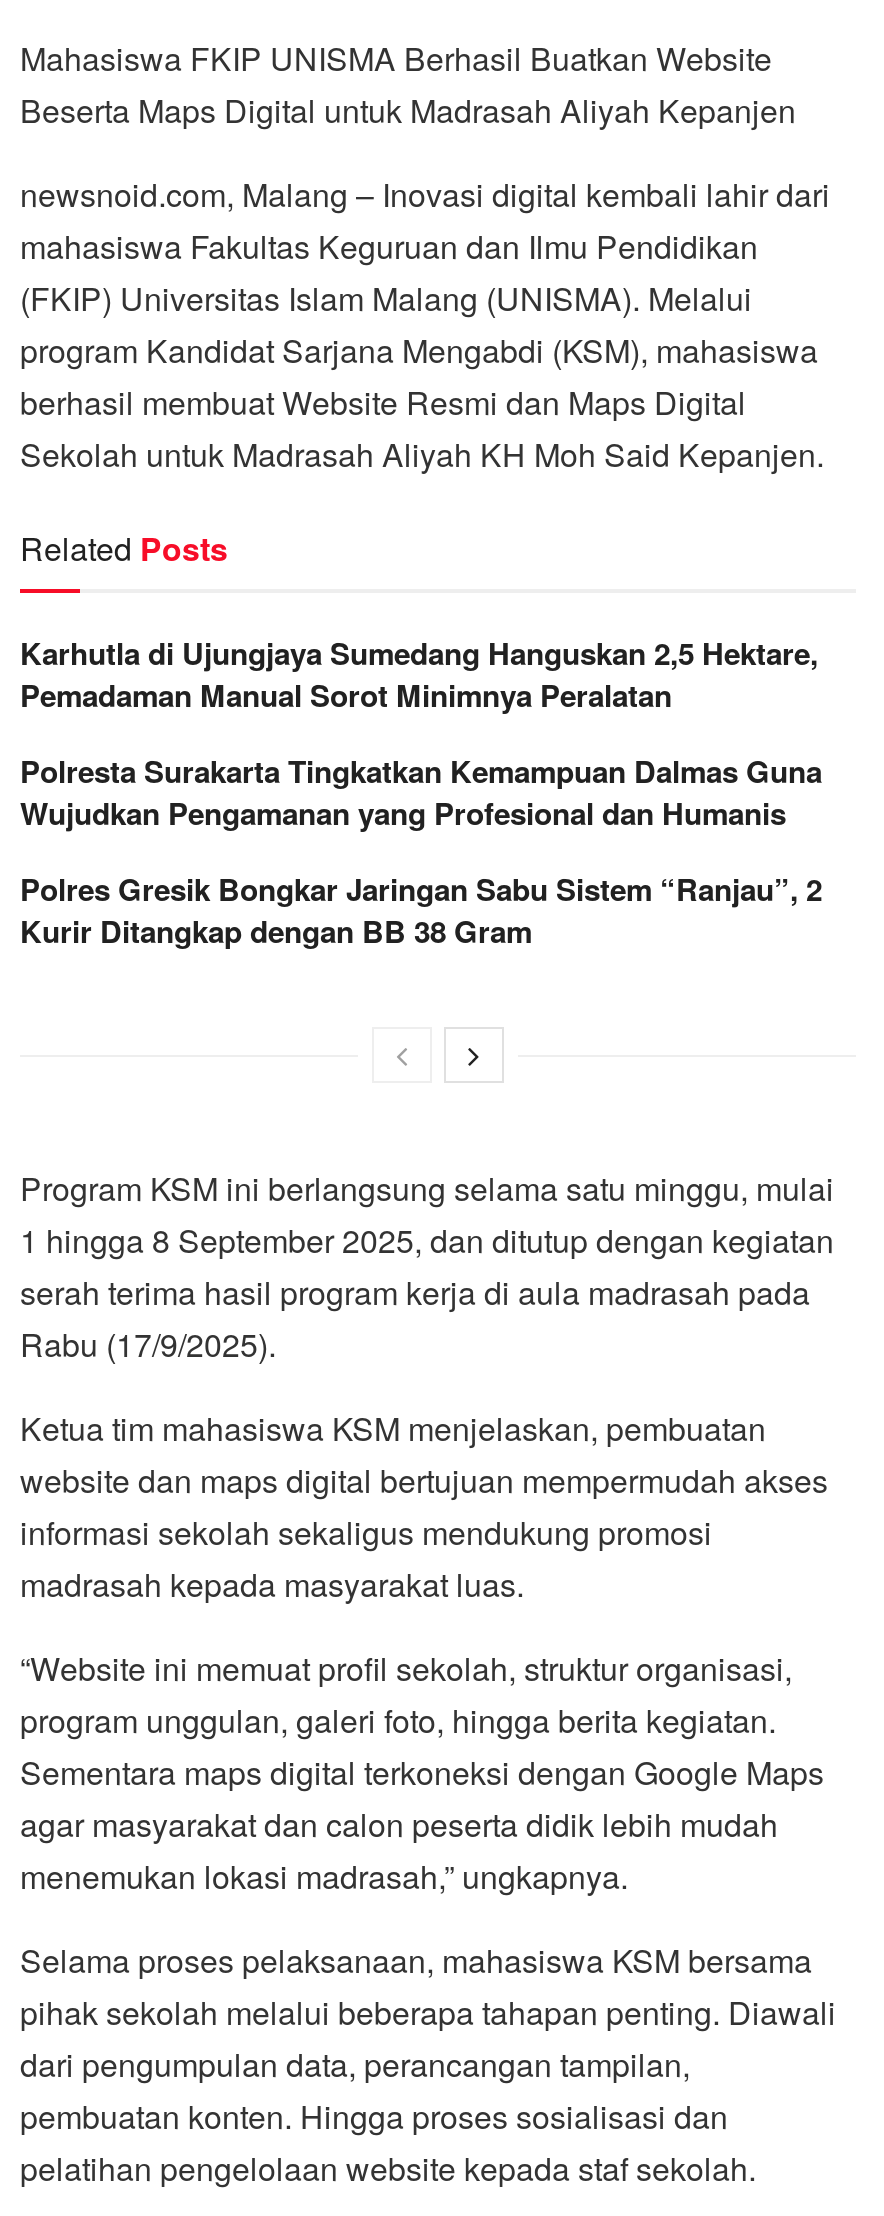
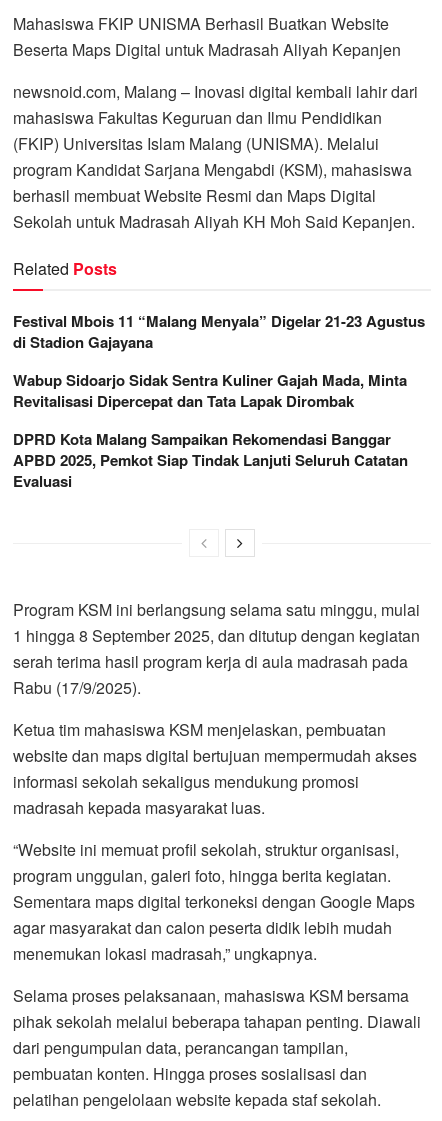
- Karhutla di Ujungjaya Sumedang Hanguskan 2,5 Hektare,
- Pemadaman Manual Sorot Minimnya Peralatan
+ Festival Mbois 11 “Malang Menyala” Digelar 21-23 Agustus
+ di Stadion Gajayana

- Polresta Surakarta Tingkatkan Kemampuan Dalmas Guna
- Wujudkan Pengamanan yang Profesional dan Humanis
+ Wabup Sidoarjo Sidak Sentra Kuliner Gajah Mada, Minta
+ Revitalisasi Dipercepat dan Tata Lapak Dirombak

- Polres Gresik Bongkar Jaringan Sabu Sistem “Ranjau”, 2
- Kurir Ditangkap dengan BB 38 Gram
+ DPRD Kota Malang Sampaikan Rekomendasi Banggar
+ APBD 2025, Pemkot Siap Tindak Lanjuti Seluruh Catatan
+ Evaluasi
